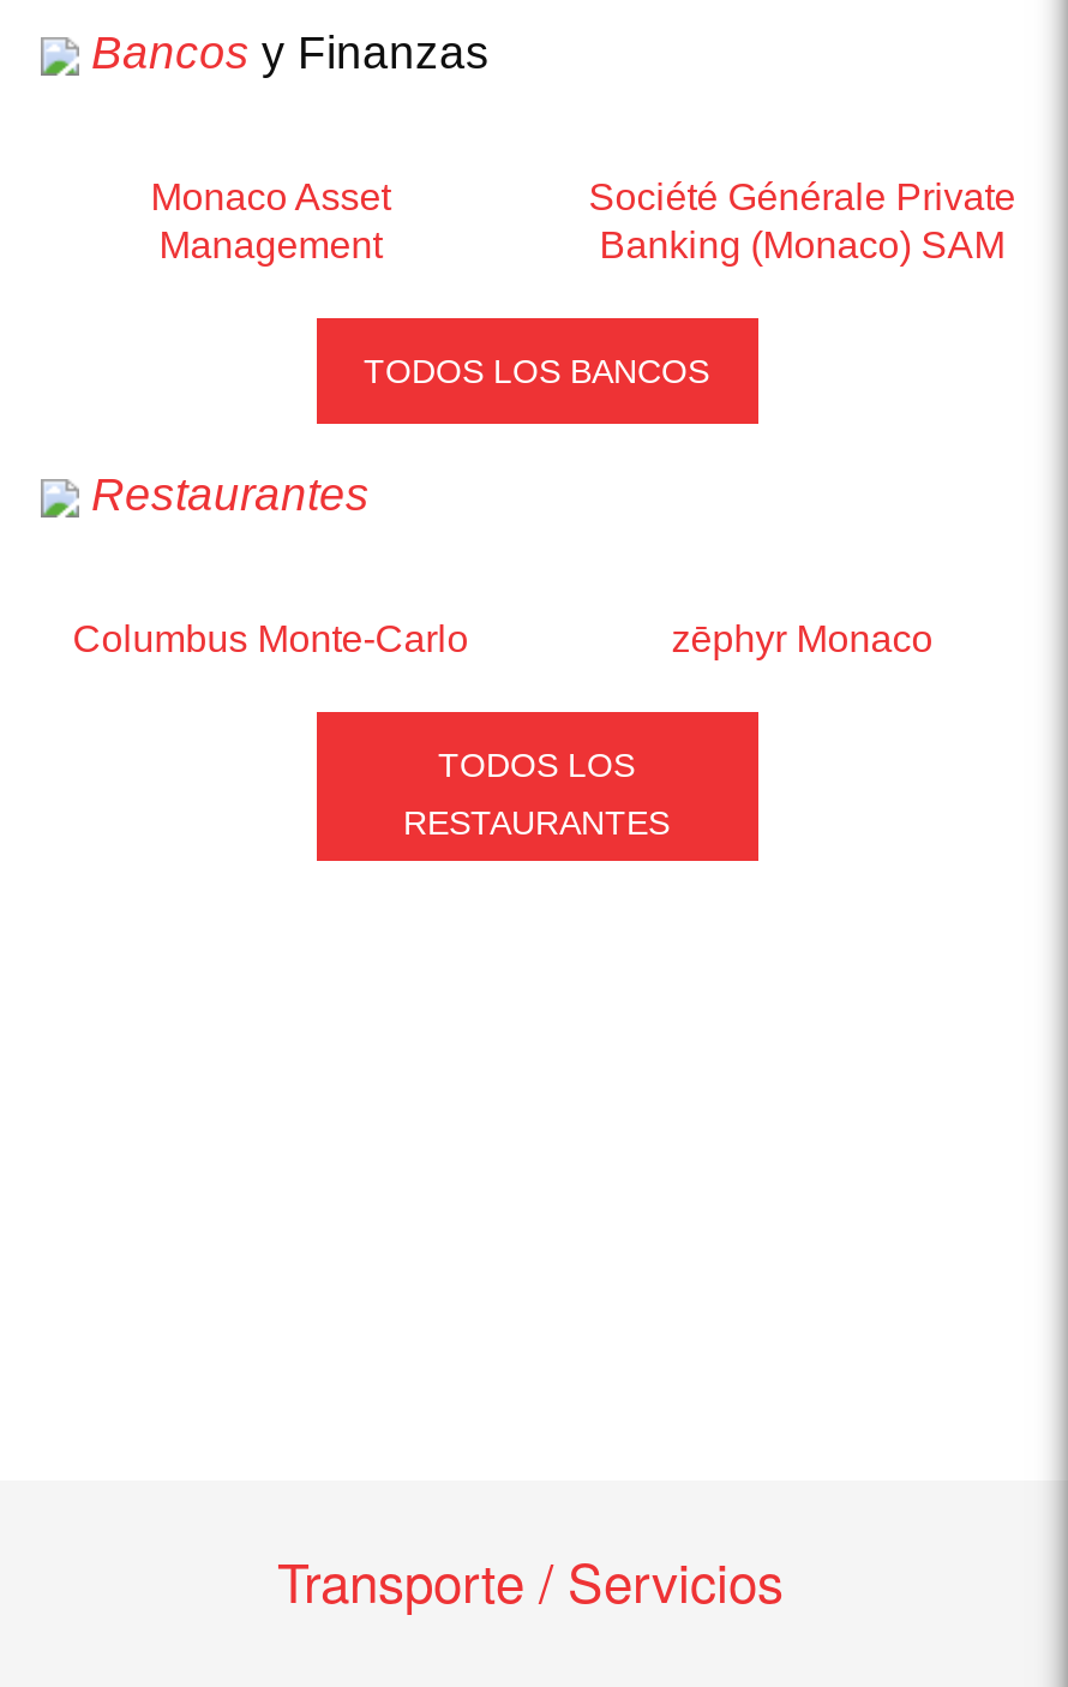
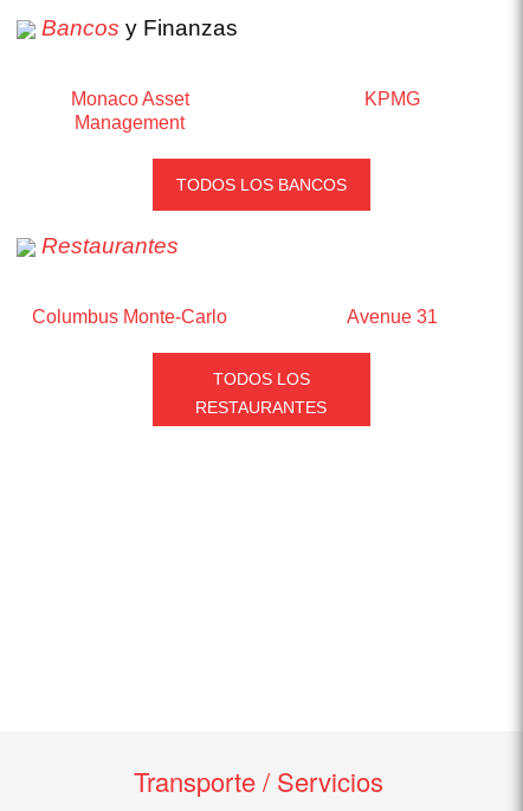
- Société Générale Private
- Banking (Monaco) SAM
+ KPMG

- zēphyr Monaco
+ Avenue 31
